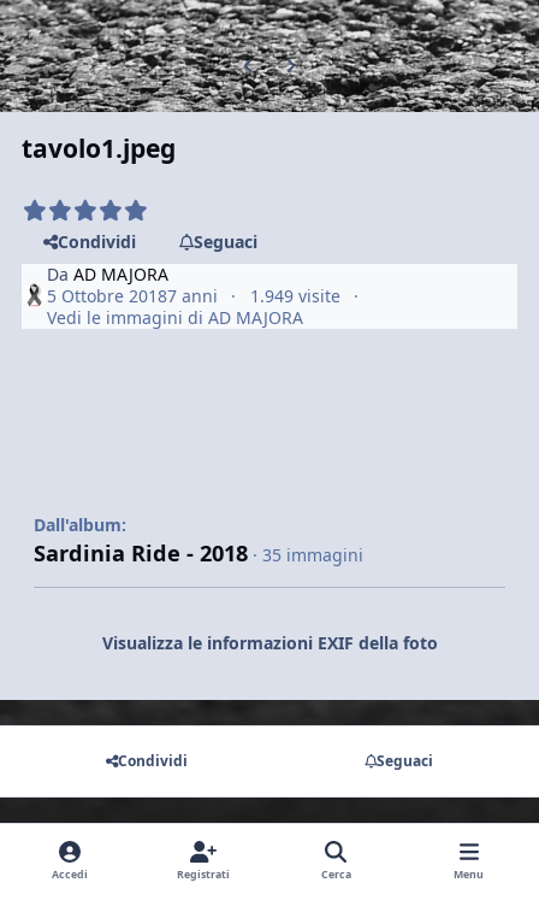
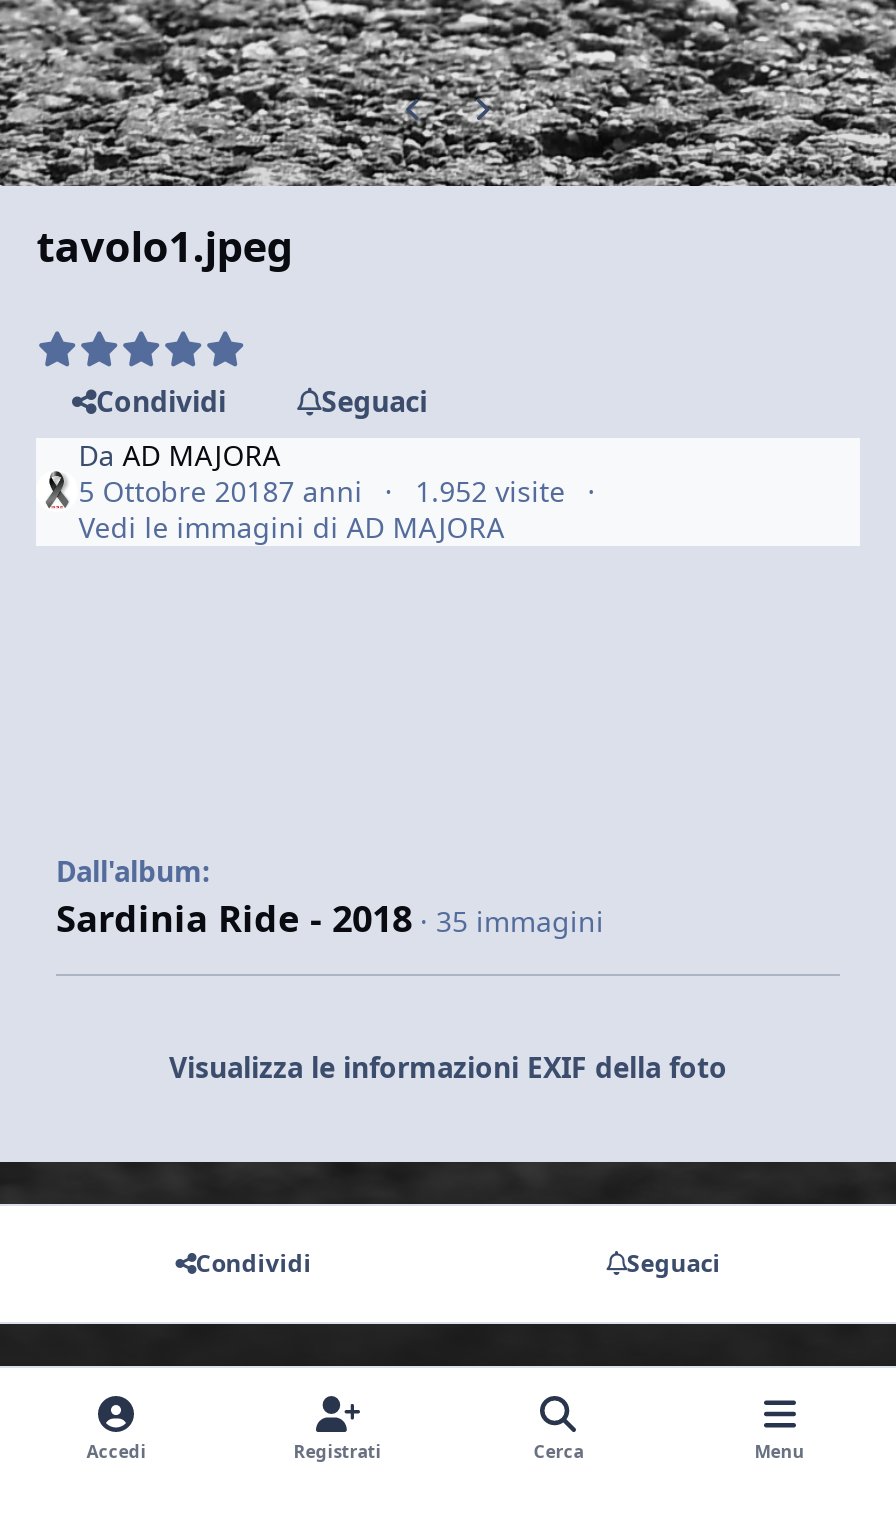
- 5 Ottobre 20187 anni 1.949 visite
+ 5 Ottobre 20187 anni 1.952 visite
